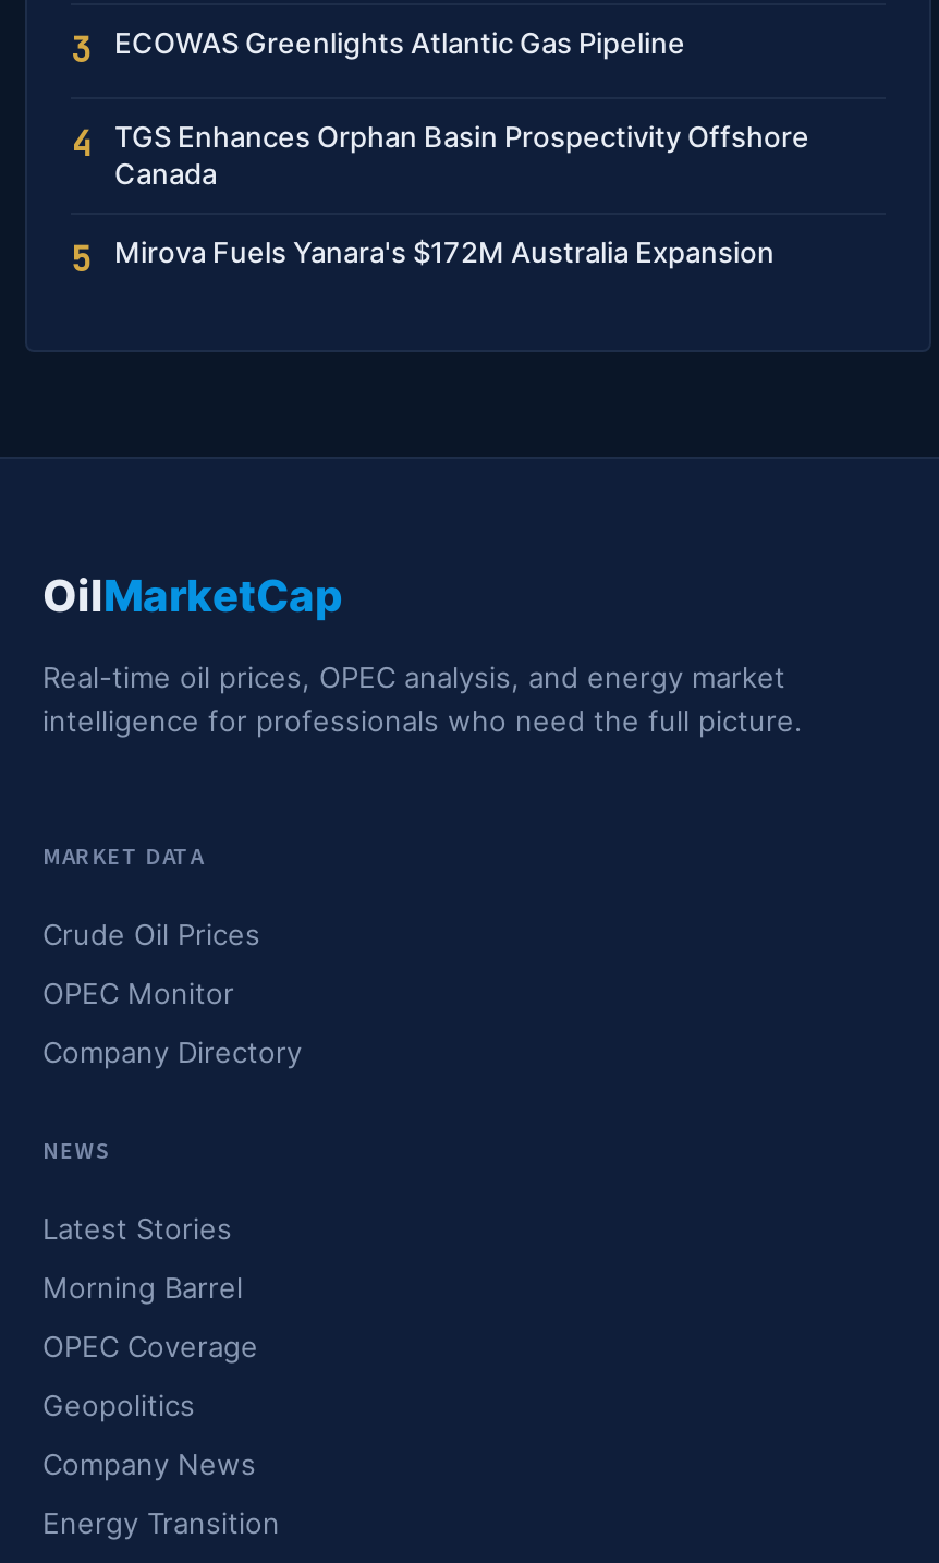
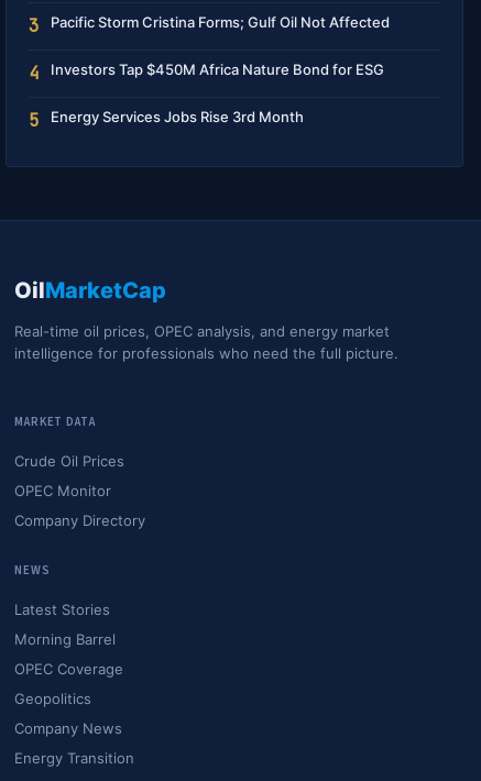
- ECOWAS Greenlights Atlantic Gas Pipeline
+ Pacific Storm Cristina Forms; Gulf Oil Not Affected

- TGS Enhances Orphan Basin Prospectivity Offshore
- Canada
+ Investors Tap $450M Africa Nature Bond for ESG

- Mirova Fuels Yanara's $172M Australia Expansion
+ Energy Services Jobs Rise 3rd Month
